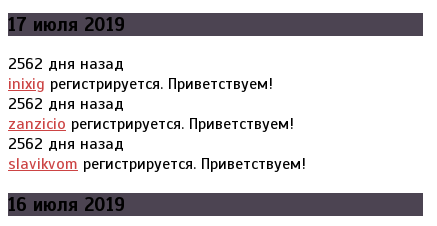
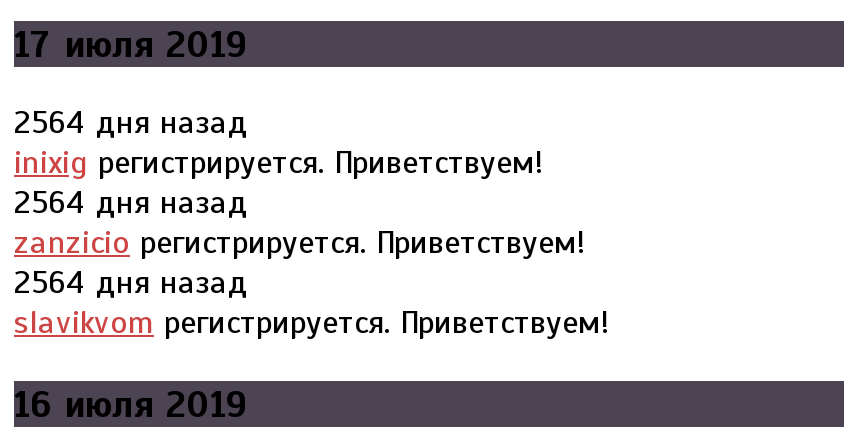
- 2562 дня назад
+ 2564 дня назад

- 2562 дня назад
+ 2564 дня назад

- 2562 дня назад
+ 2564 дня назад
